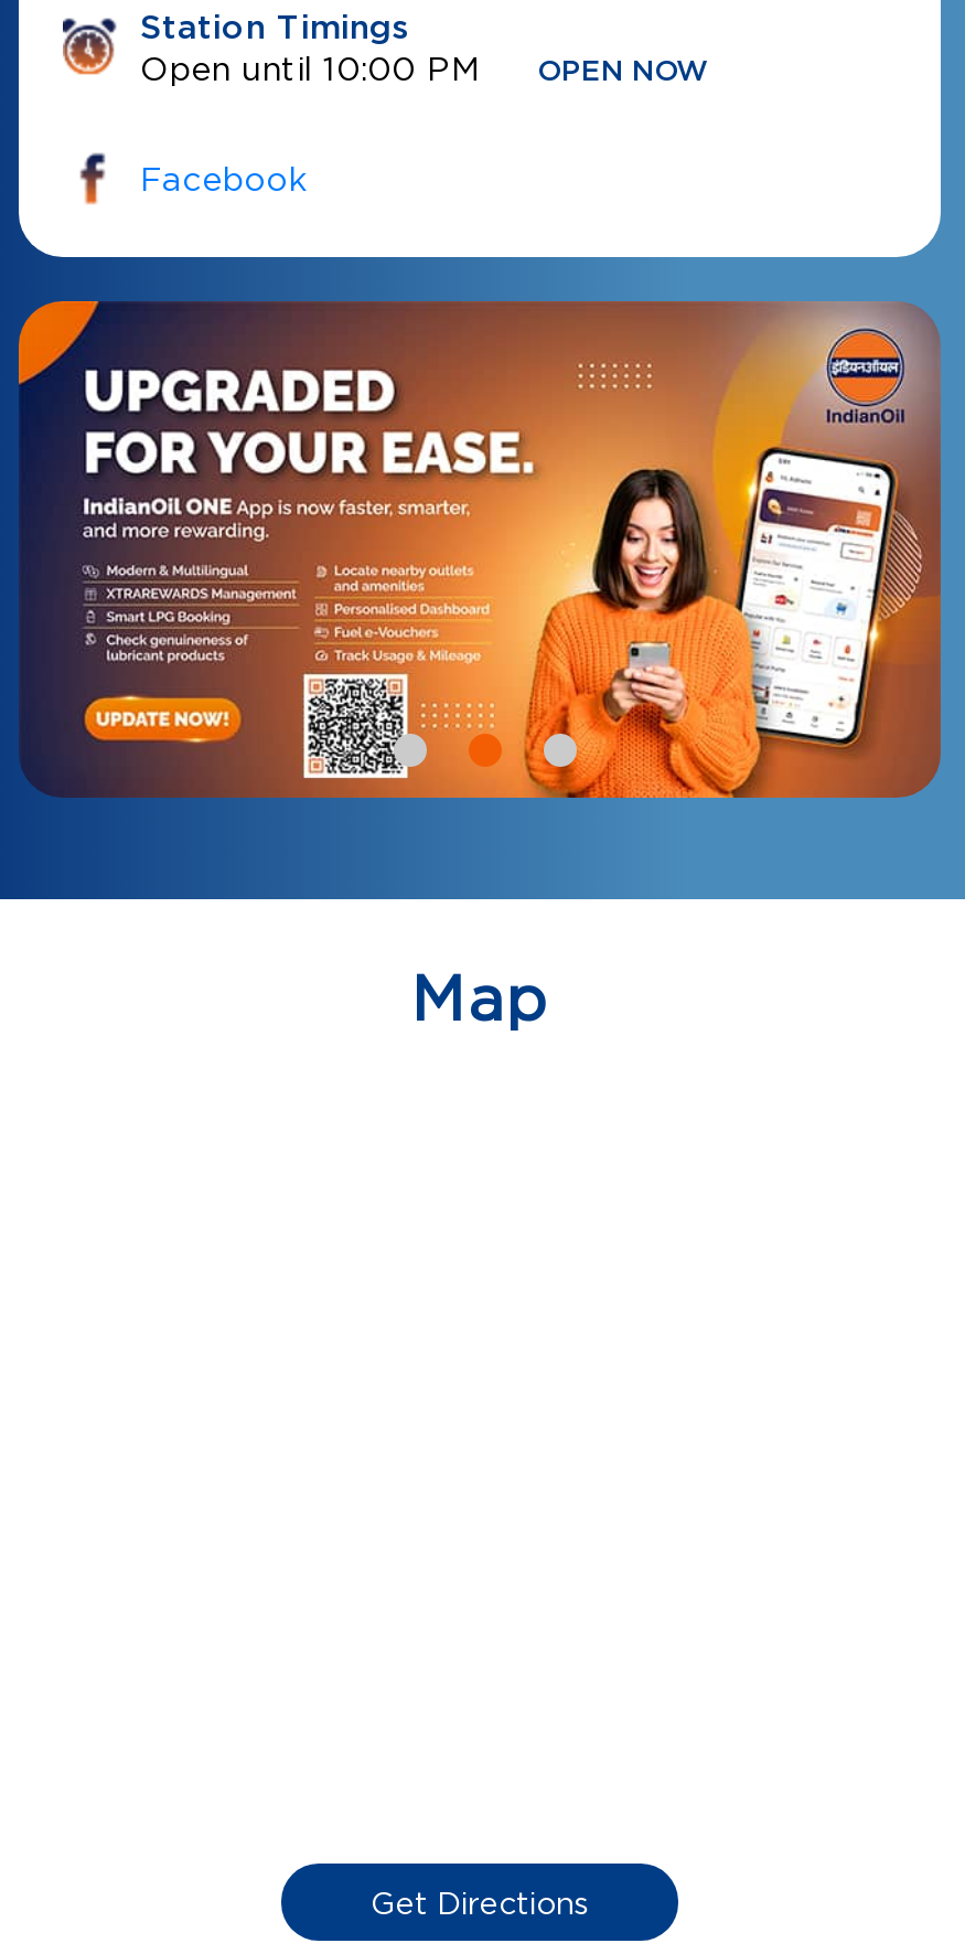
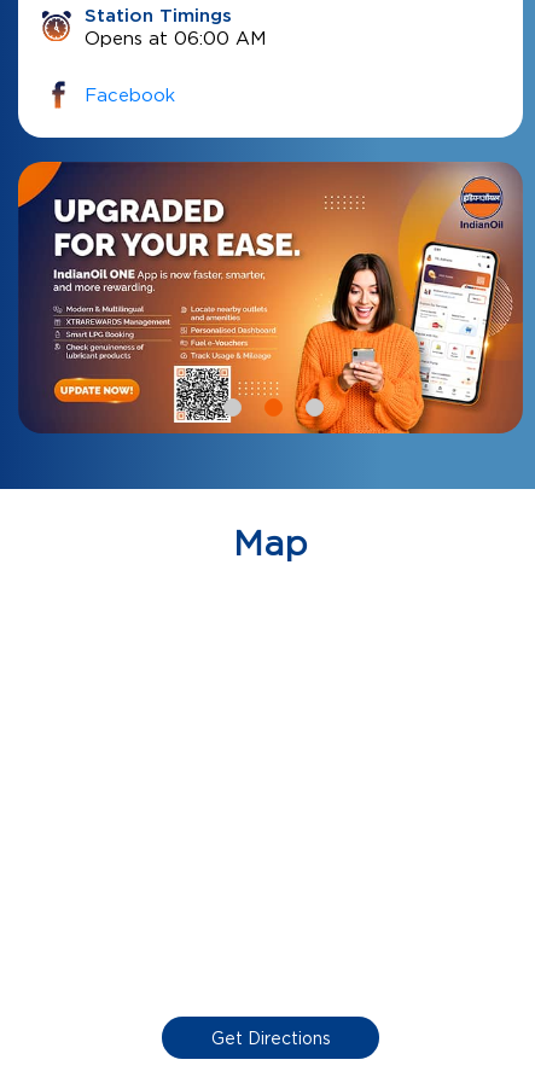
- Open until 10:00 PM
- OPEN NOW
+ Opens at 06:00 AM
